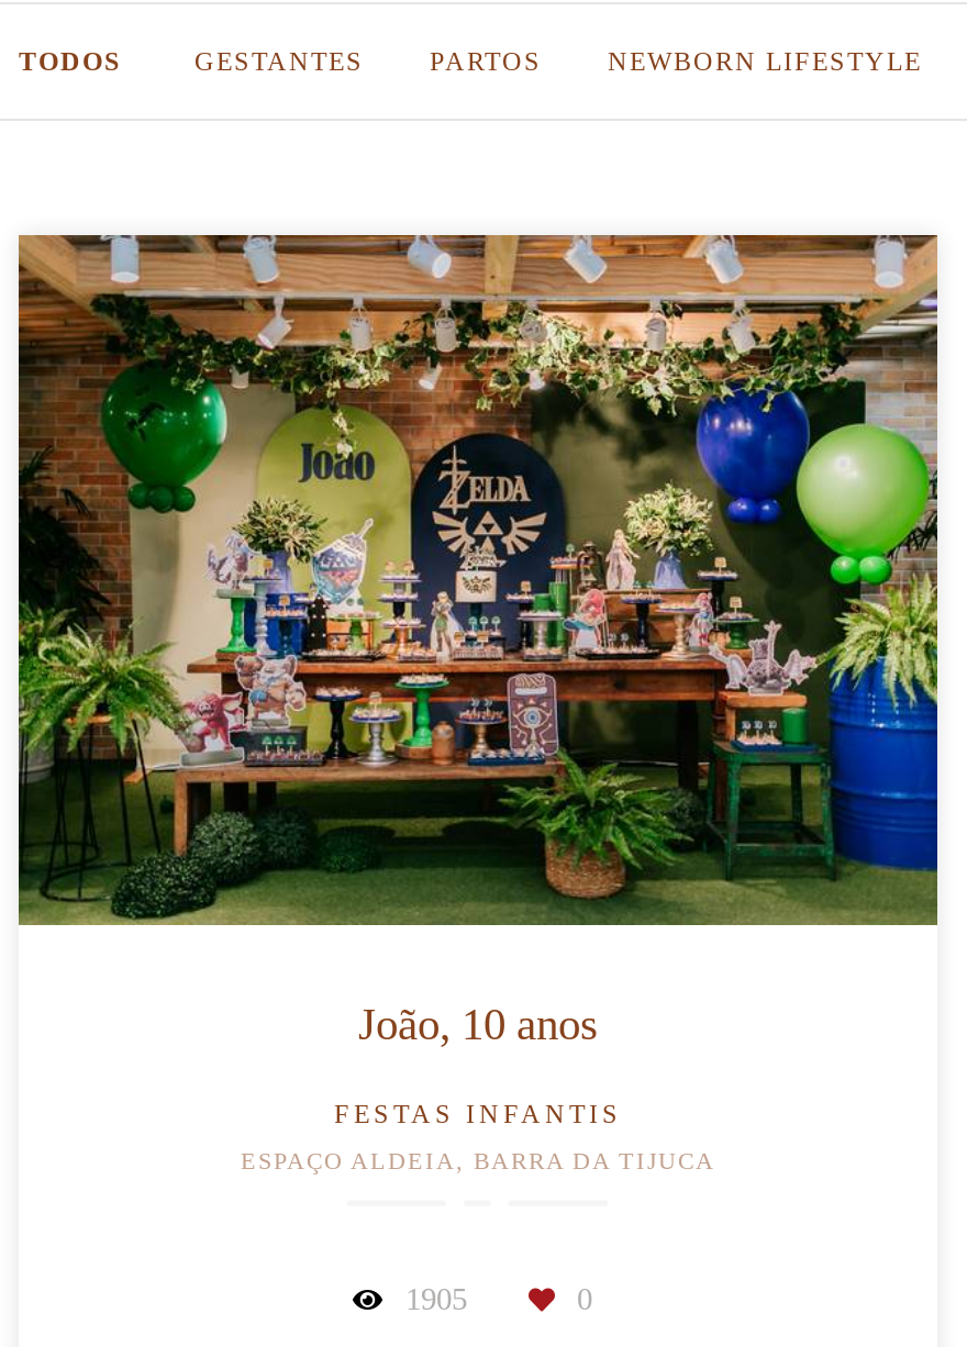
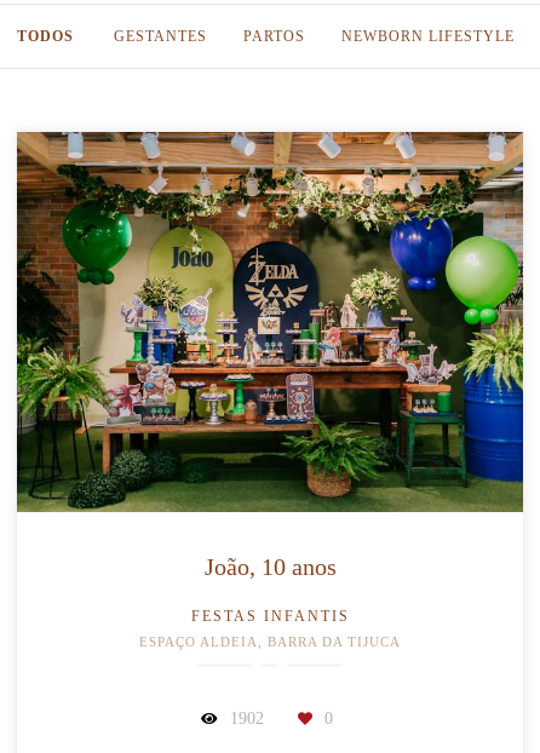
- 1905
+ 1902
